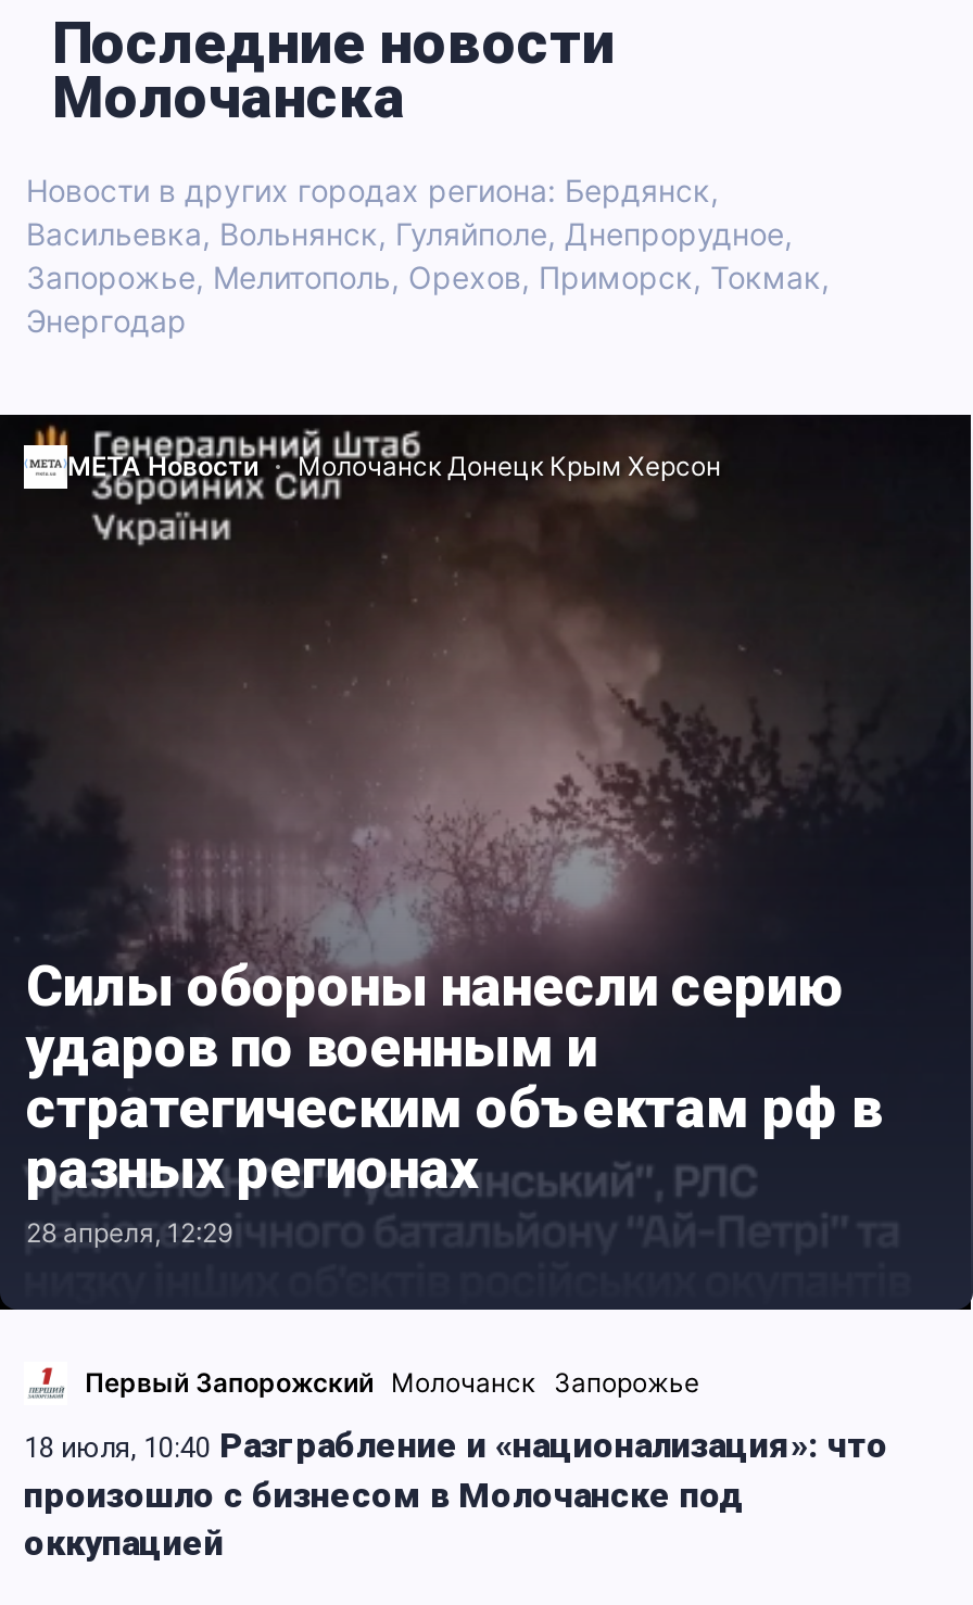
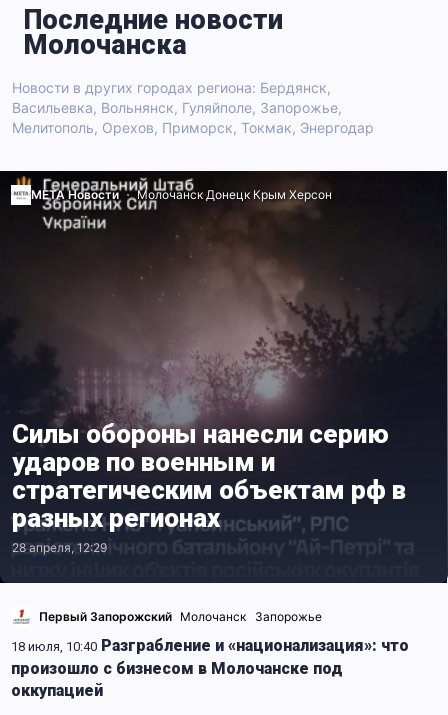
- Васильевка, Вольнянск, Гуляйполе, Днепрорудное,
- Запорожье, Мелитополь, Орехов, Приморск, Токмак,
- Энергодар
+ Васильевка, Вольнянск, Гуляйполе, Запорожье,
+ Мелитополь, Орехов, Приморск, Токмак, Энергодар
